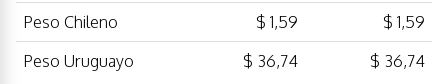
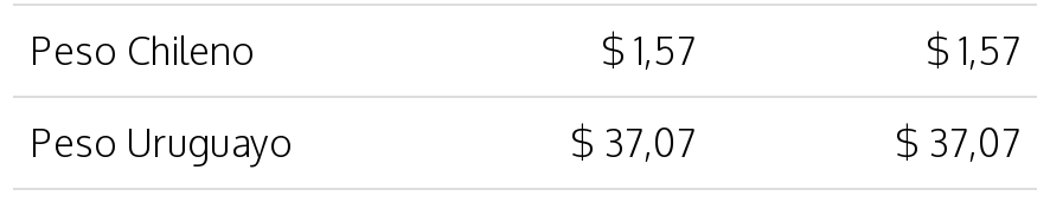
- $ 1,59
+ $ 1,57

- $ 1,59
+ $ 1,57

- $ 36,74
+ $ 37,07

- $ 36,74
+ $ 37,07
